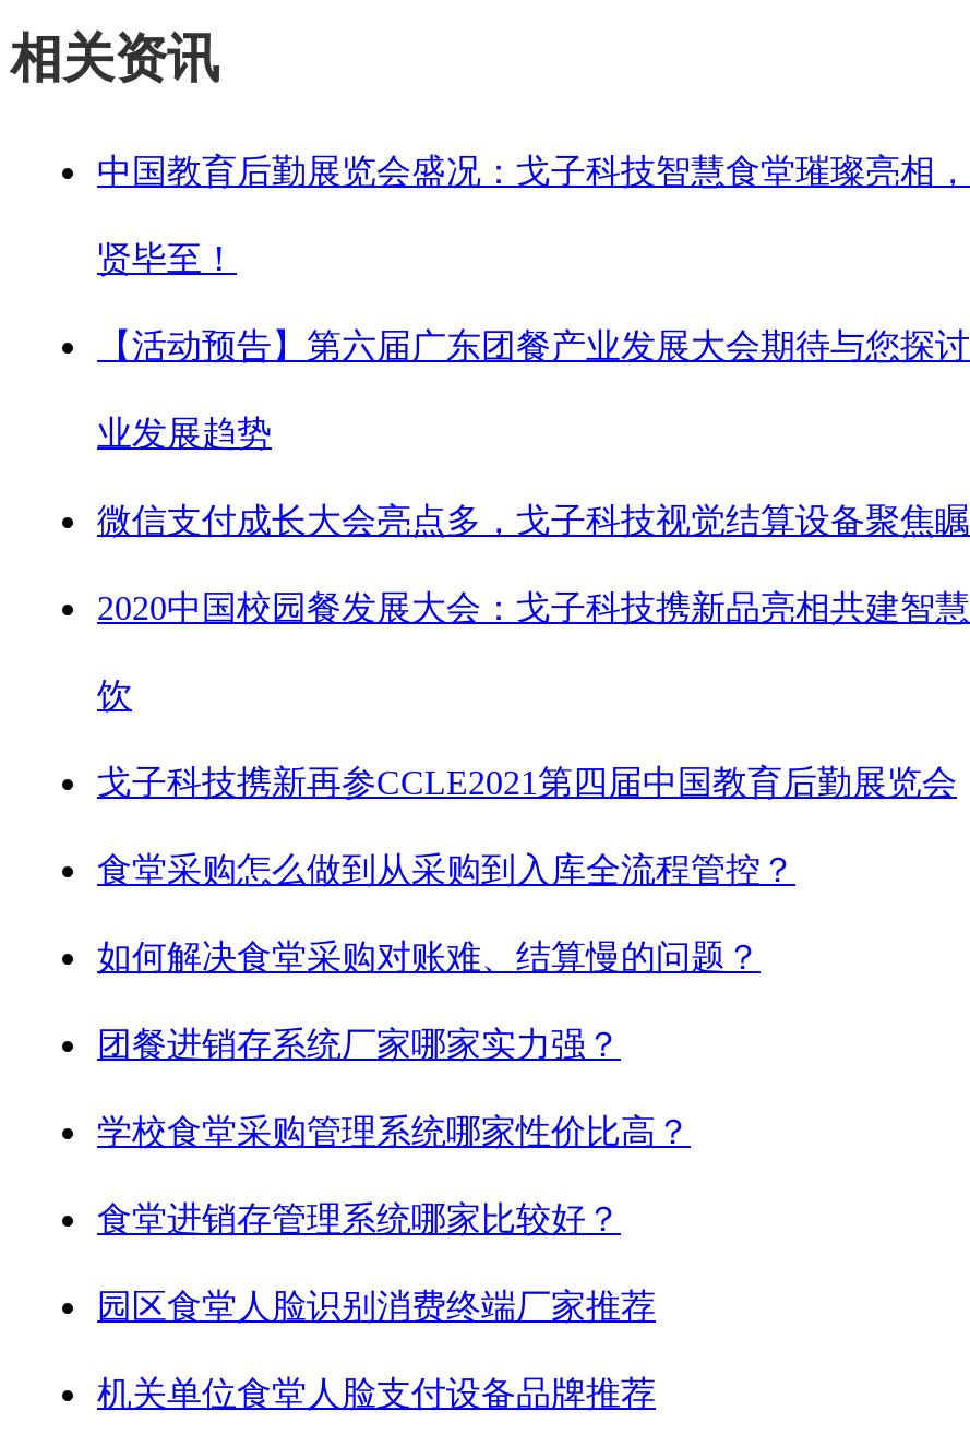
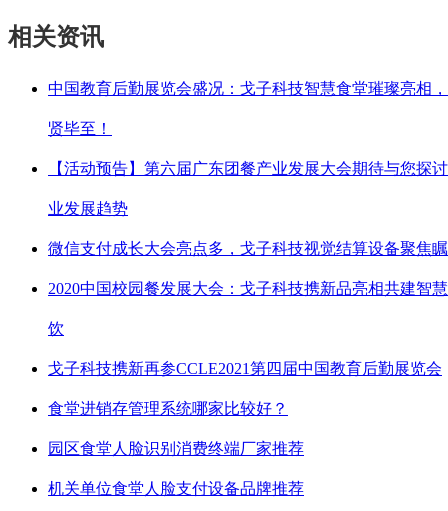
- 食堂采购怎么做到从采购到入库全流程管控？
- 如何解决食堂采购对账难、结算慢的问题？
- 团餐进销存系统厂家哪家实力强？
- 学校食堂采购管理系统哪家性价比高？
